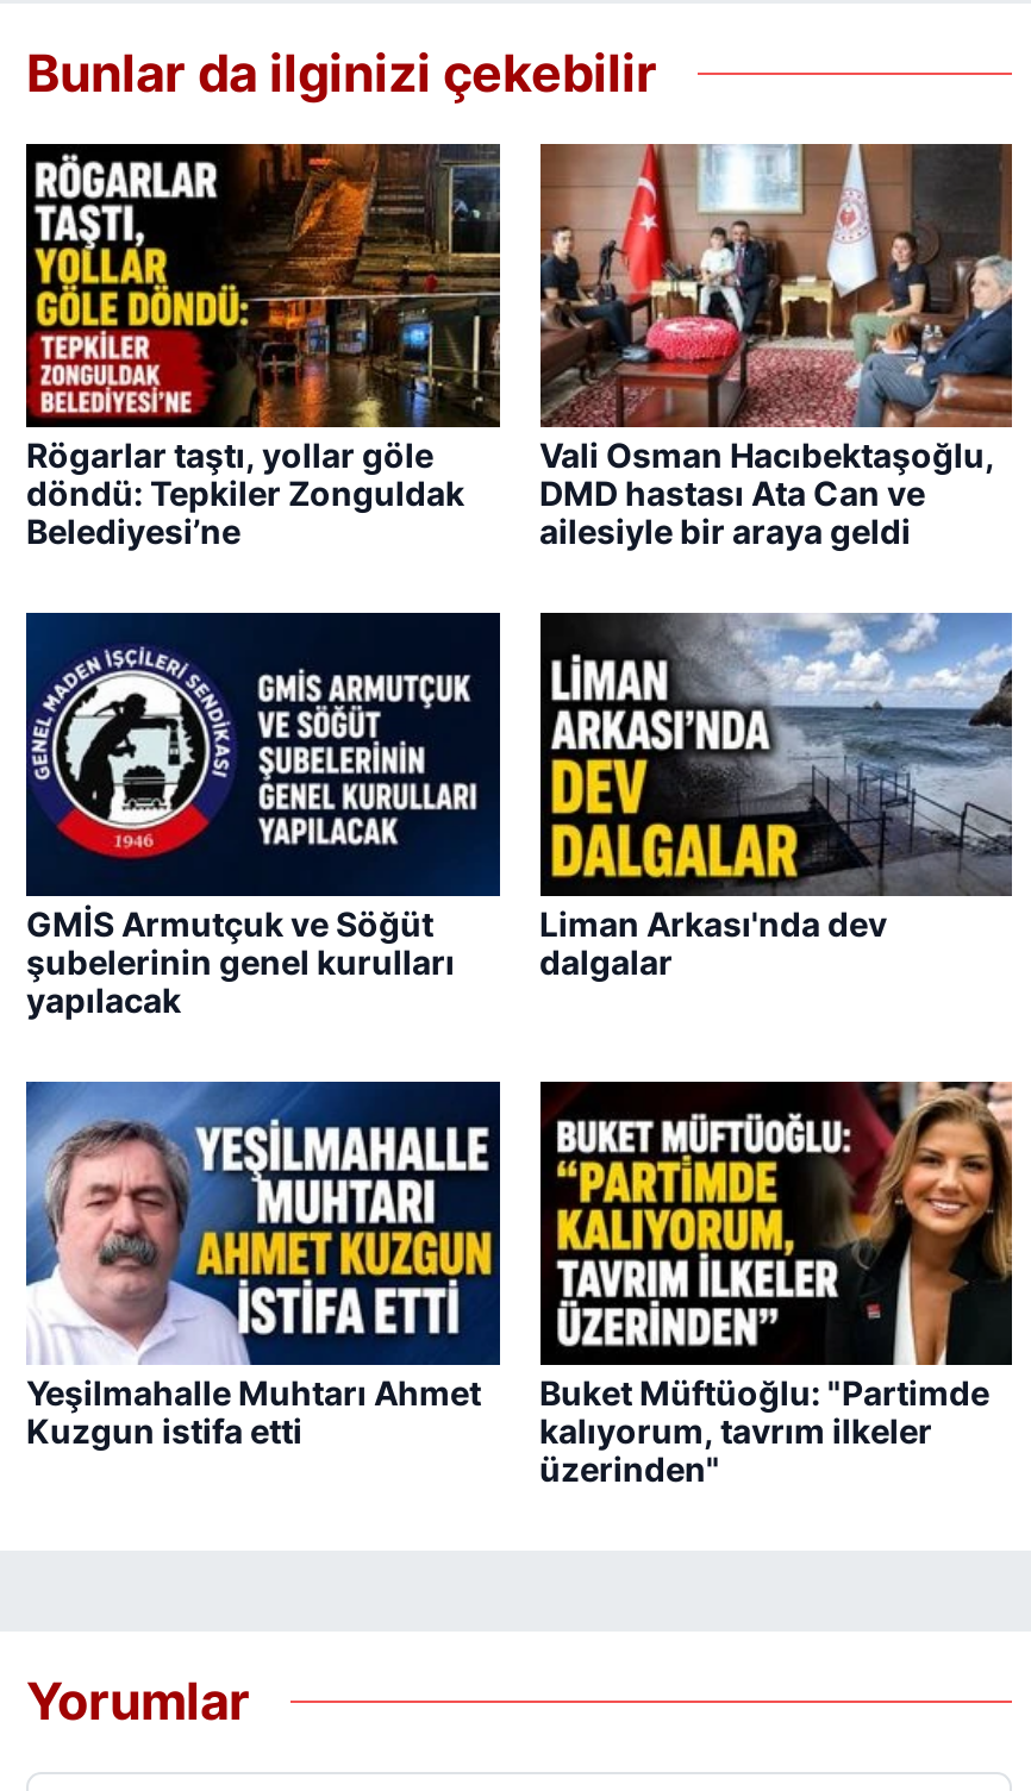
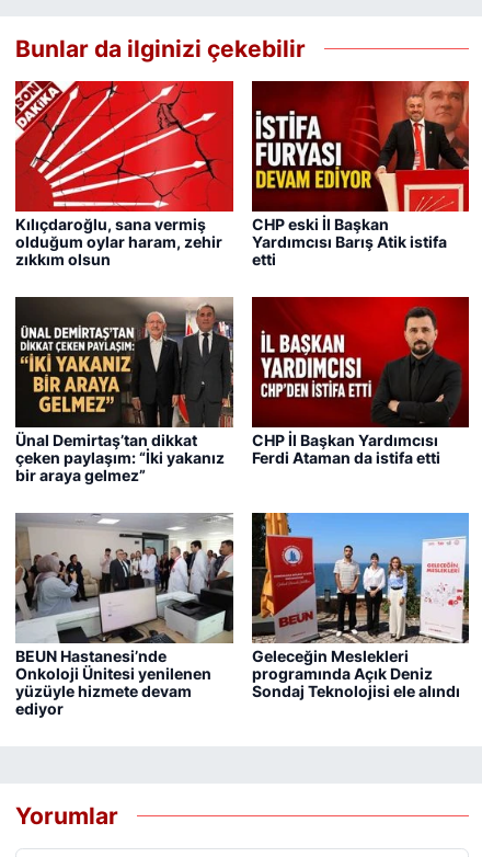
- [image]
- Rögarlar taştı, yollar göle
- döndü: Tepkiler Zonguldak
- Belediyesi’ne
+ [image]
+ Kılıçdaroğlu, sana vermiş
+ olduğum oylar haram, zehir
+ zıkkım olsun

- [image]
- Vali Osman Hacıbektaşoğlu,
- DMD hastası Ata Can ve
- ailesiyle bir araya geldi
+ [image]
+ CHP eski İl Başkan
+ Yardımcısı Barış Atik istifa
+ etti

- [image]
- GMİS Armutçuk ve Söğüt
- şubelerinin genel kurulları
- yapılacak
+ [image]
+ Ünal Demirtaş’tan dikkat
+ çeken paylaşım: “İki yakanız
+ bir araya gelmez”

- [image]
- Liman Arkası'nda dev
- dalgalar
+ [image]
+ CHP İl Başkan Yardımcısı
+ Ferdi Ataman da istifa etti

- [image]
- Yeşilmahalle Muhtarı Ahmet
- Kuzgun istifa etti
+ [image]
+ BEUN Hastanesi’nde
+ Onkoloji Ünitesi yenilenen
+ yüzüyle hizmete devam
+ ediyor

- [image]
- Buket Müftüoğlu: "Partimde
- kalıyorum, tavrım ilkeler
- üzerinden"
+ [image]
+ Geleceğin Meslekleri
+ programında Açık Deniz
+ Sondaj Teknolojisi ele alındı
